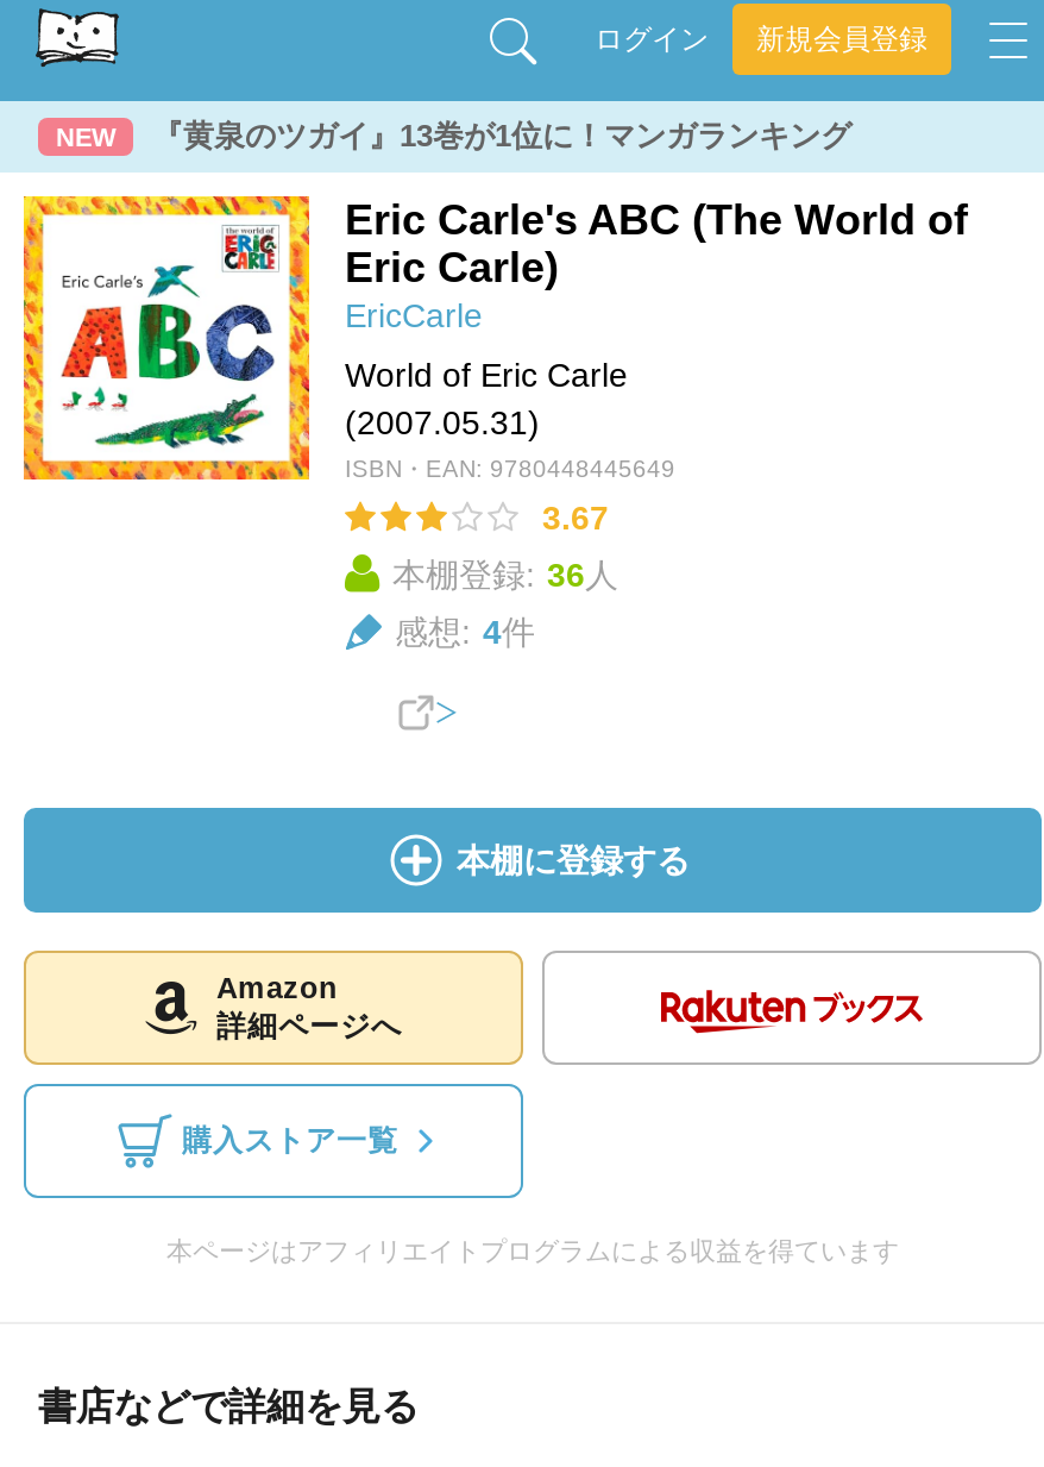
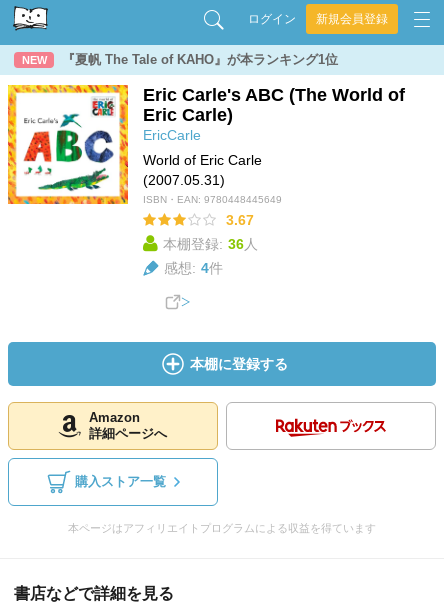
- 『黄泉のツガイ』13巻が1位に！マンガランキング
+ 『夏帆 The Tale of KAHO』が本ランキング1位
